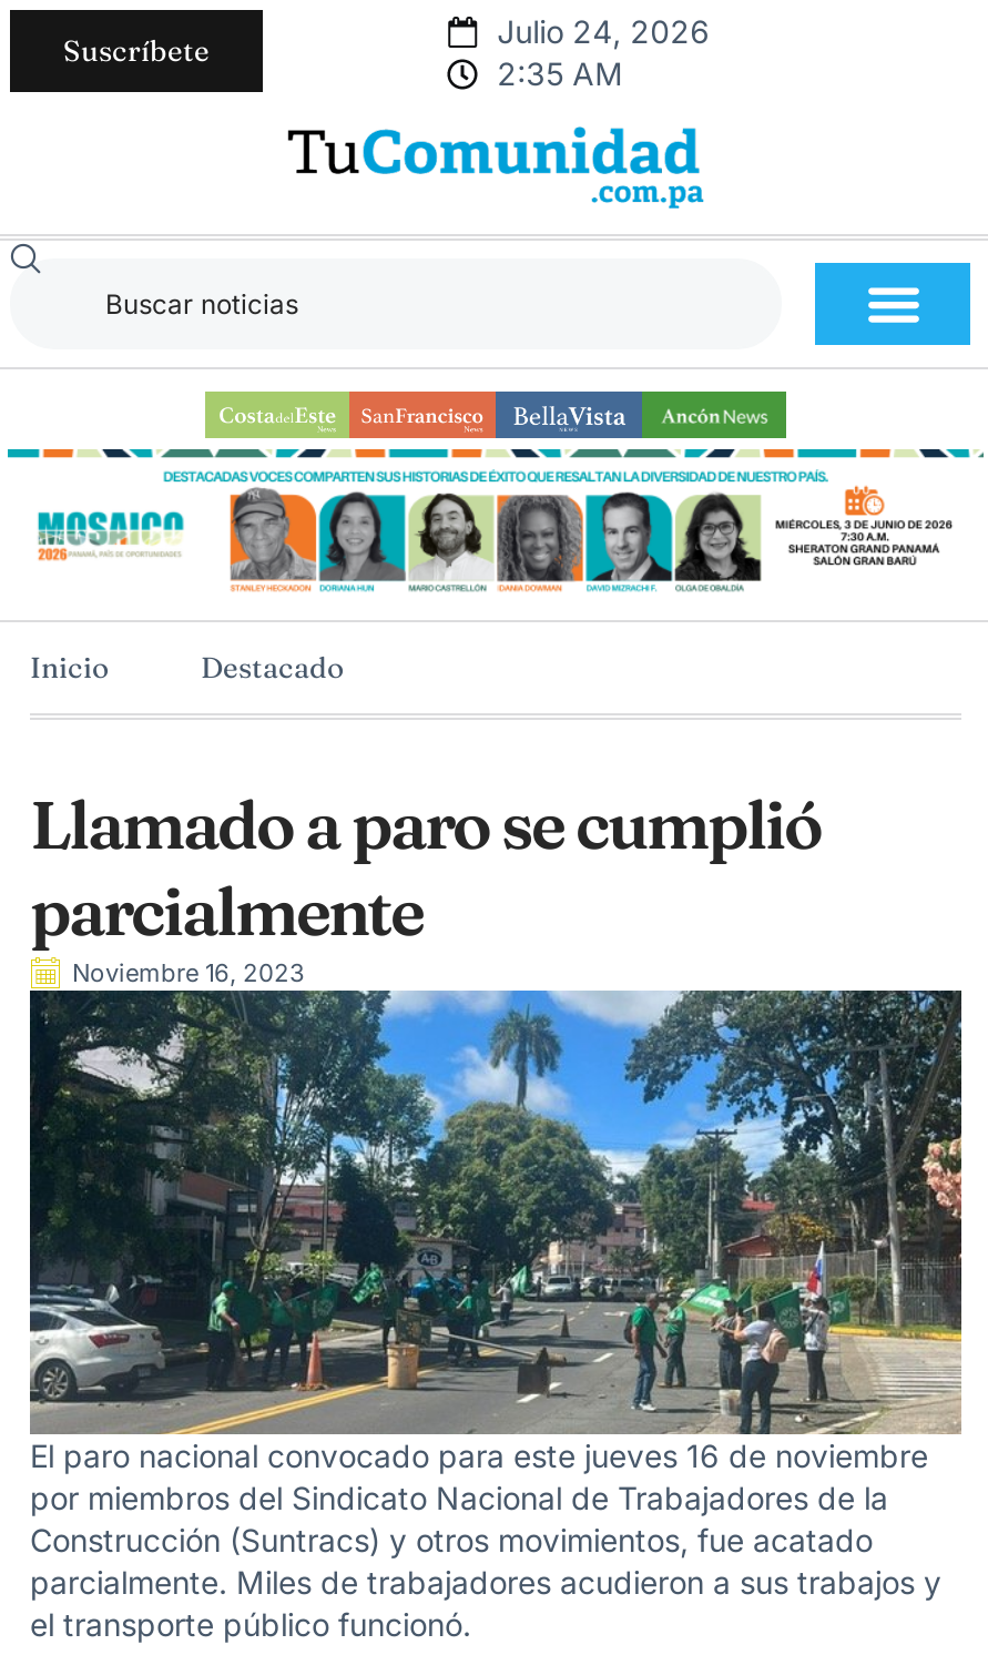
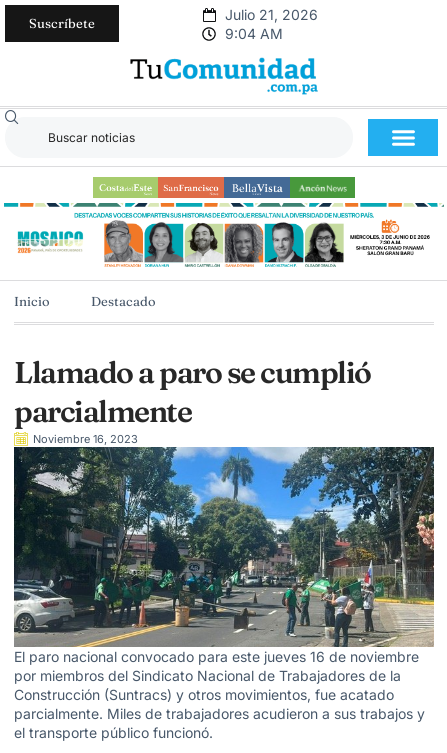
- Julio 24, 2026
+ Julio 21, 2026

- 2:35 AM
+ 9:04 AM
